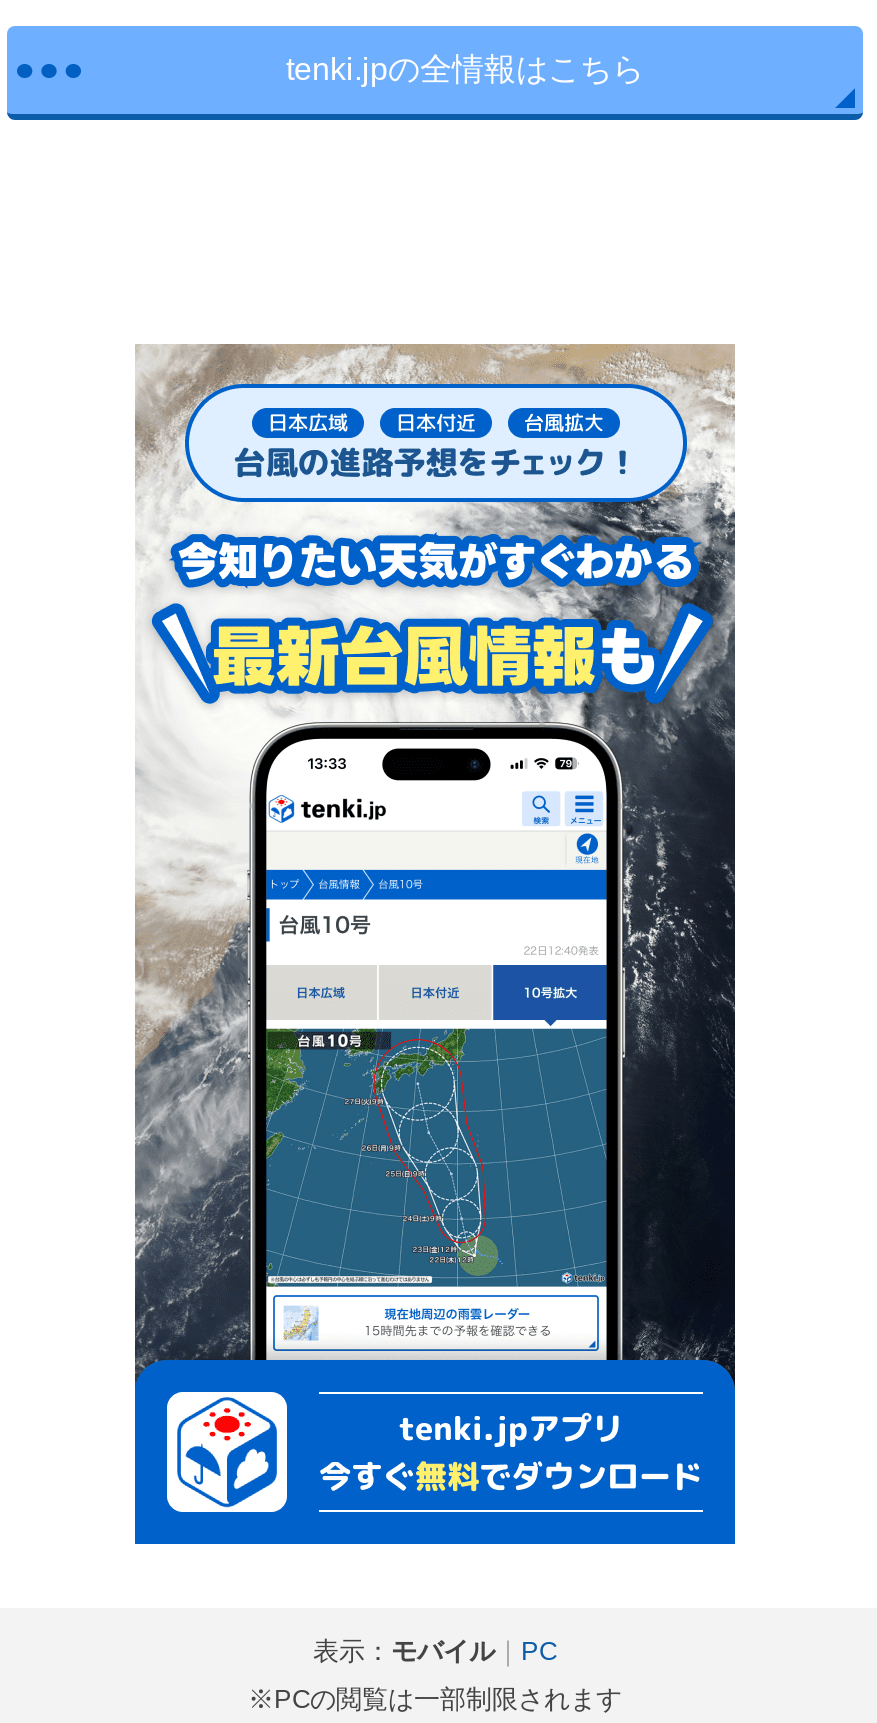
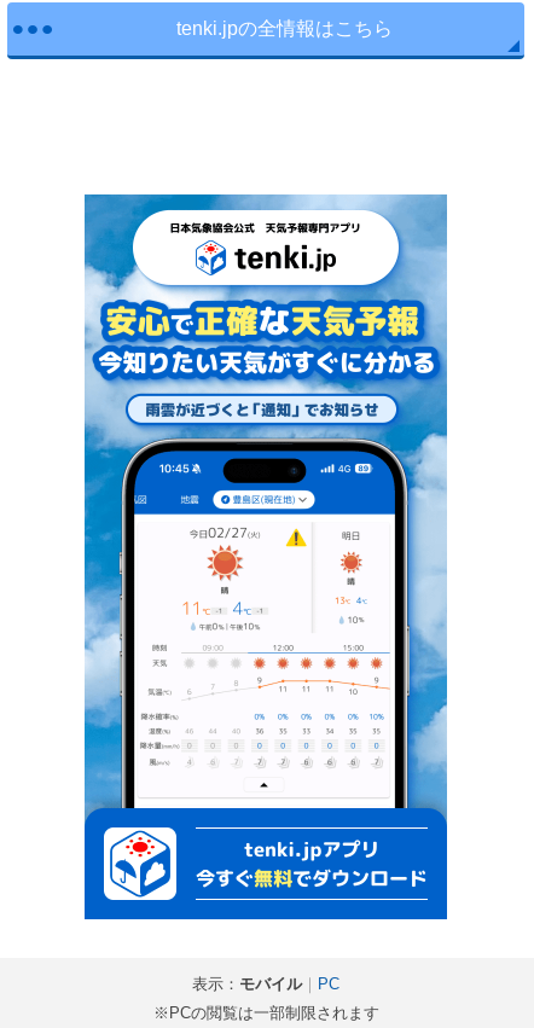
- [image]
+ [image]
